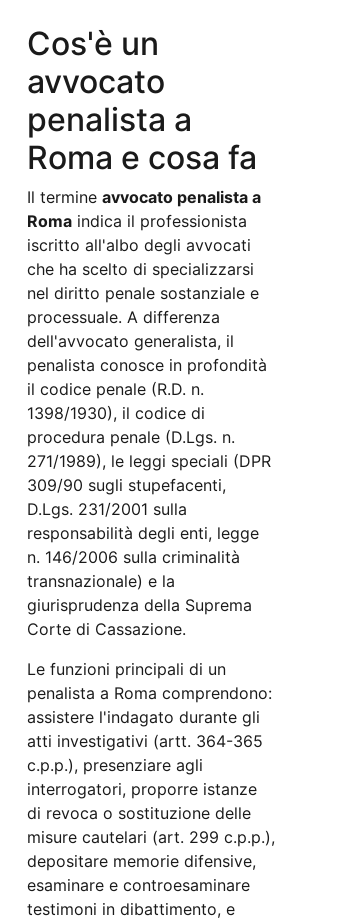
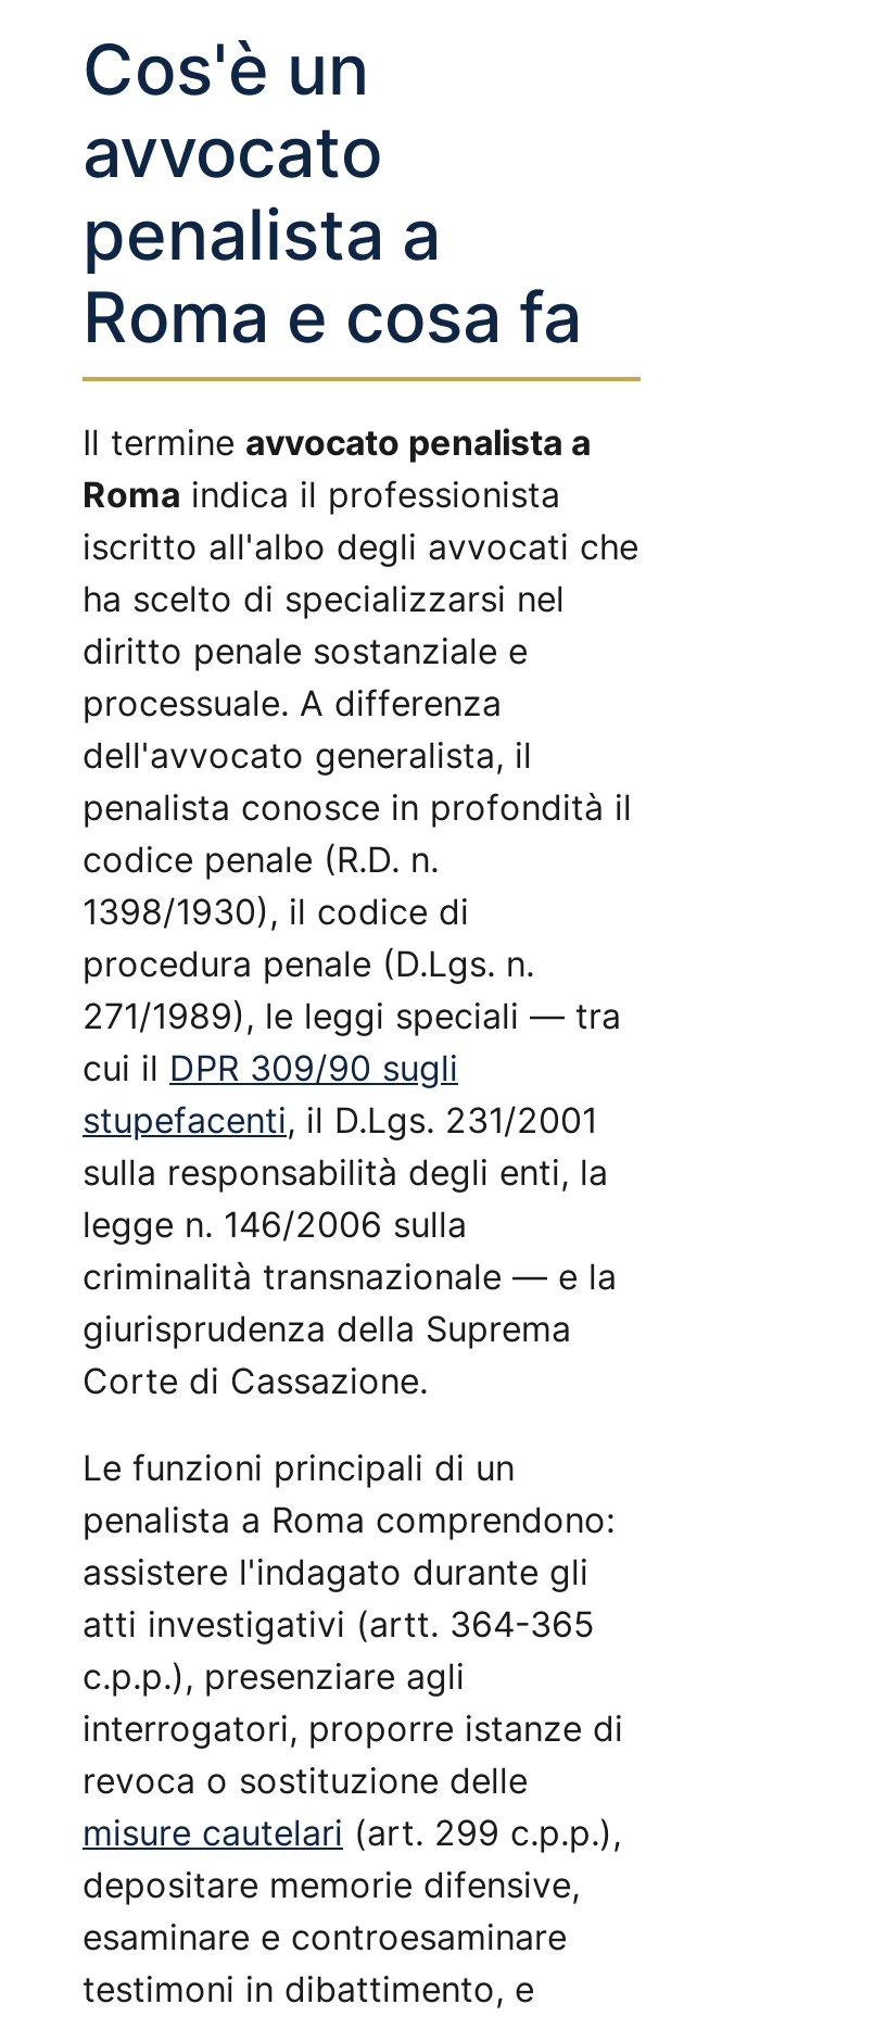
- 271/1989), le leggi speciali (DPR
- 309/90 sugli stupefacenti,
- D.Lgs. 231/2001 sulla
- responsabilità degli enti, legge
- n. 146/2006 sulla criminalità
- transnazionale) e la
+ 271/1989), le leggi speciali — tra
+ cui il DPR 309/90 sugli
+ stupefacenti, il D.Lgs. 231/2001
+ sulla responsabilità degli enti, la
+ legge n. 146/2006 sulla
+ criminalità transnazionale — e la
